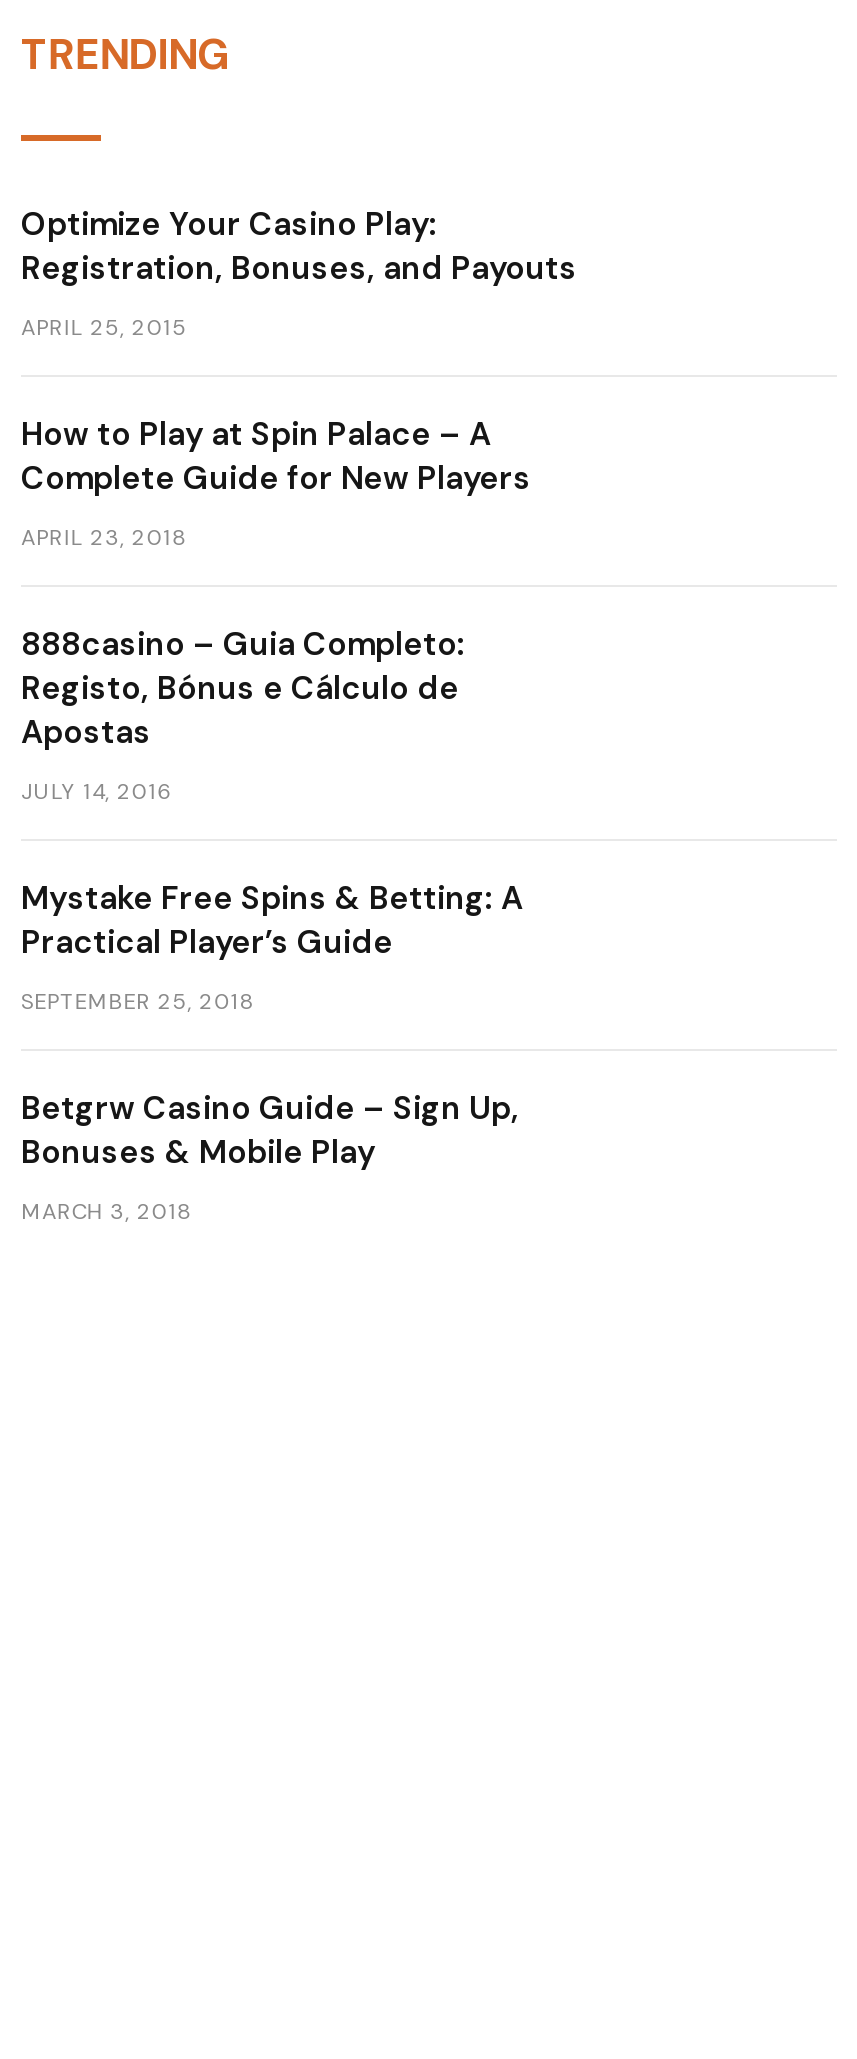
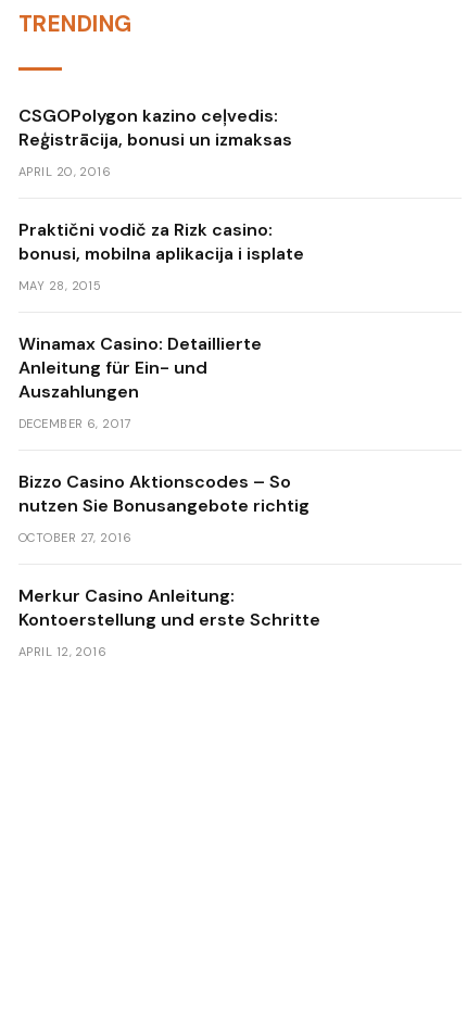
- Optimize Your Casino Play:
- Registration, Bonuses, and Payouts
+ CSGOPolygon kazino ceļvedis:
+ Reģistrācija, bonusi un izmaksas

- APRIL 25, 2015
+ APRIL 20, 2016

- How to Play at Spin Palace – A
- Complete Guide for New Players
+ Praktični vodič za Rizk casino:
+ bonusi, mobilna aplikacija i isplate

- APRIL 23, 2018
+ MAY 28, 2015

- 888casino – Guia Completo:
- Registo, Bónus e Cálculo de
- Apostas
+ Winamax Casino: Detaillierte
+ Anleitung für Ein- und
+ Auszahlungen

- JULY 14, 2016
+ DECEMBER 6, 2017

- Mystake Free Spins & Betting: A
- Practical Player’s Guide
+ Bizzo Casino Aktionscodes – So
+ nutzen Sie Bonusangebote richtig

- SEPTEMBER 25, 2018
+ OCTOBER 27, 2016

- Betgrw Casino Guide – Sign Up,
- Bonuses & Mobile Play
+ Merkur Casino Anleitung:
+ Kontoerstellung und erste Schritte

- MARCH 3, 2018
+ APRIL 12, 2016
